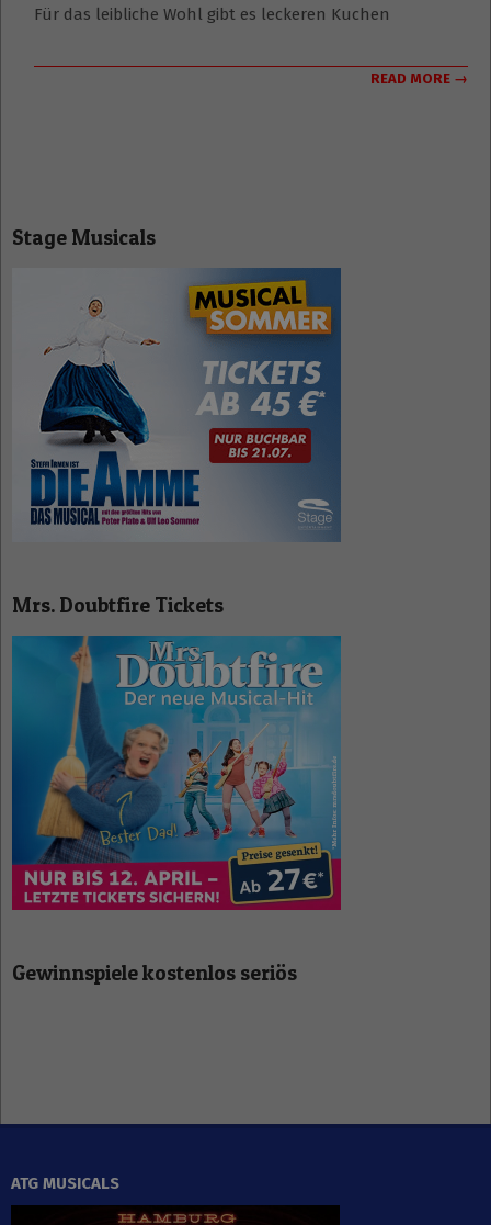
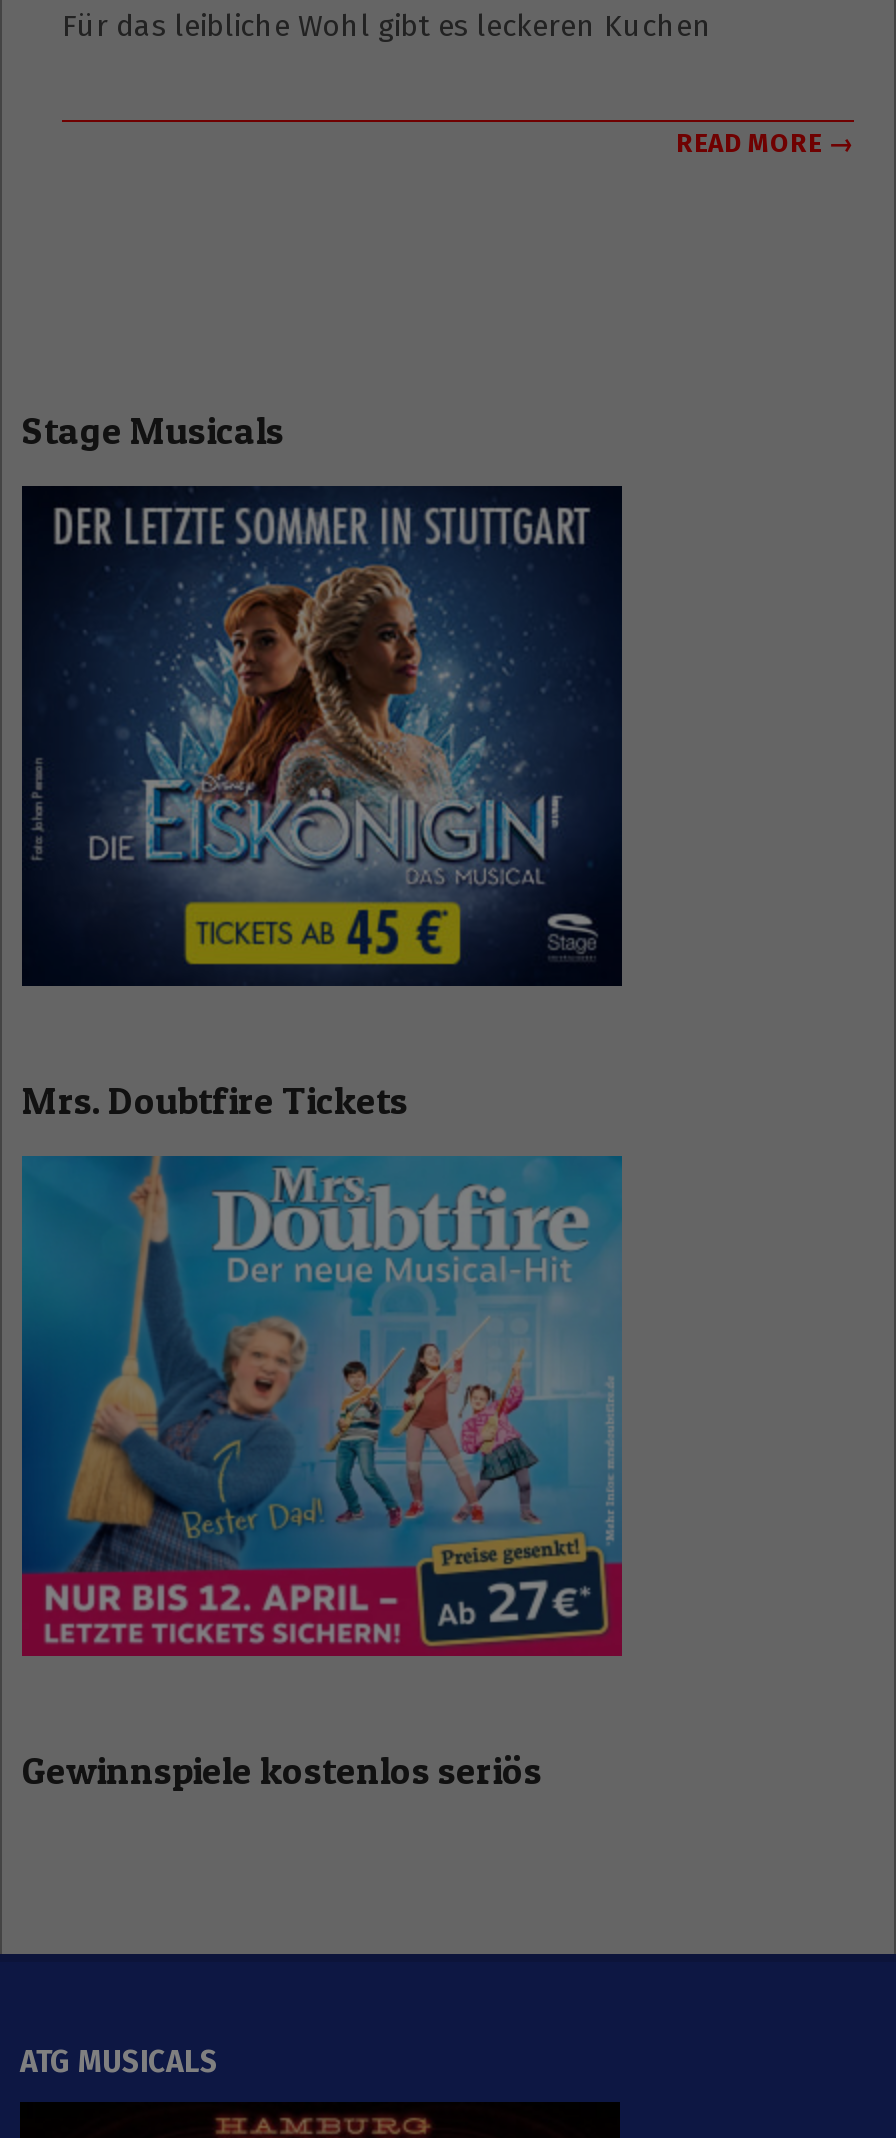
- [image]
+ [image]
